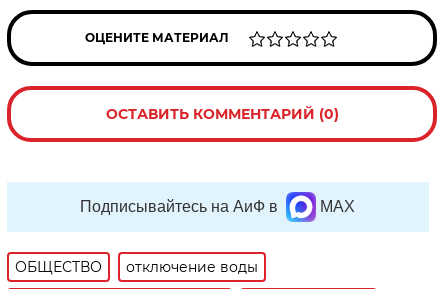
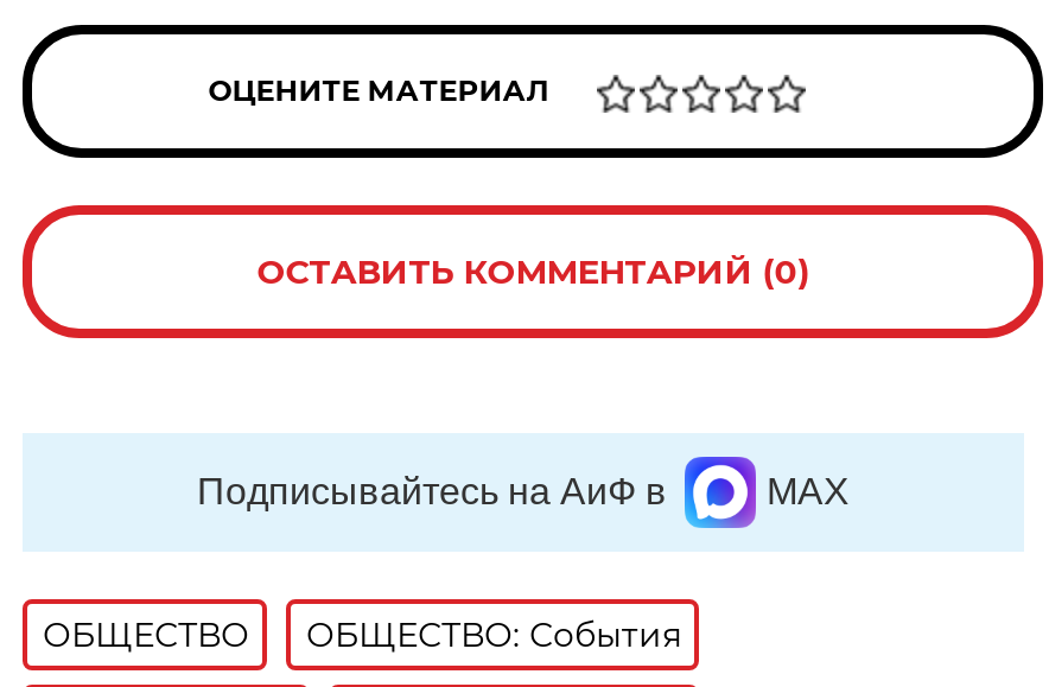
- отключение воды
+ ОБЩЕСТВО: События
